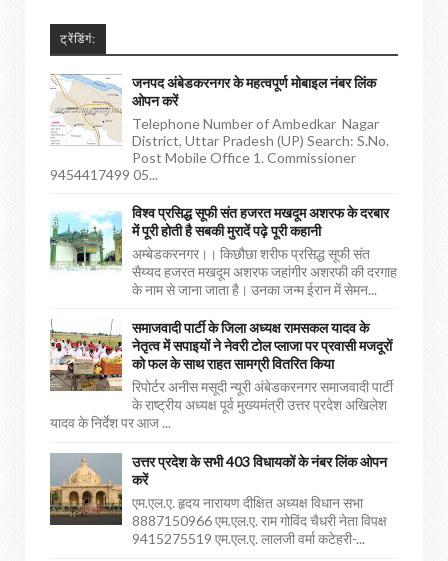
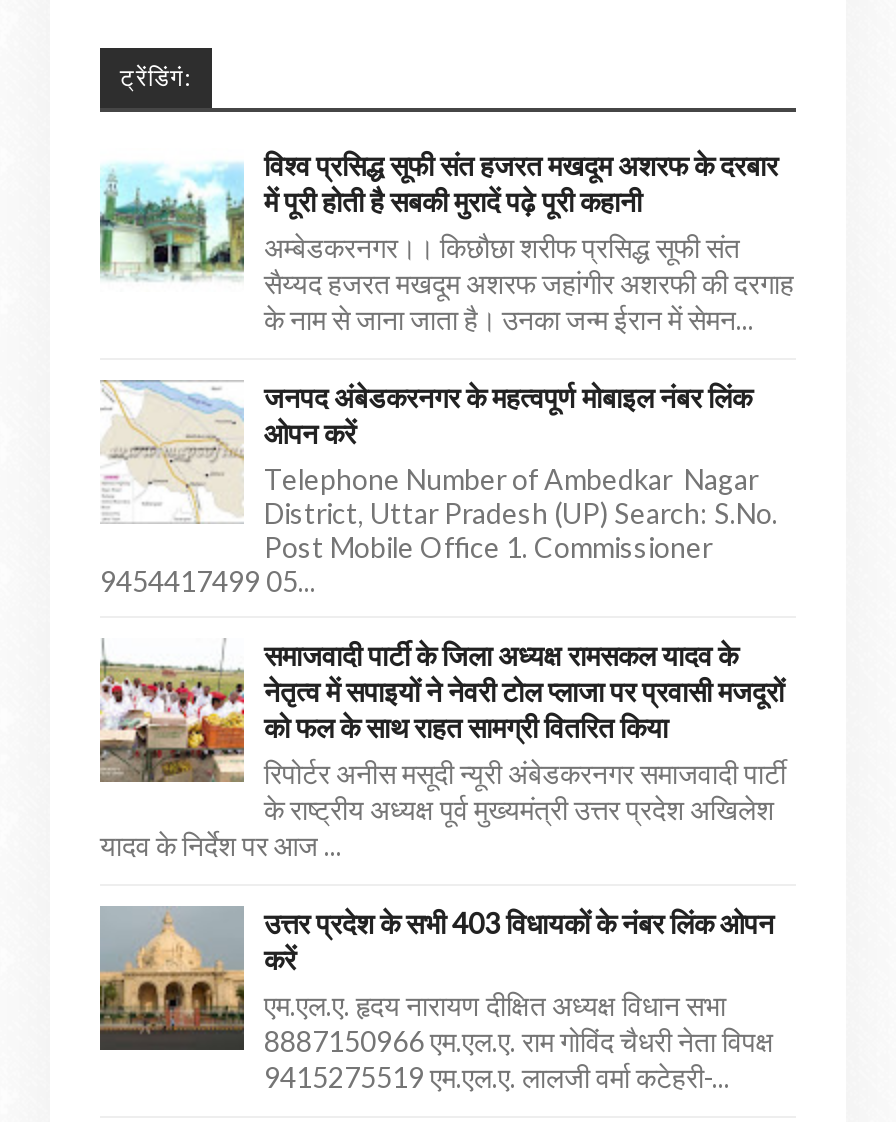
moved down: [image] | जनपद अंबेडकरनगर के महत्वपूर्ण मोबाइल नंबर लिंक | ओपन करें | Telephone Number of Ambedkar Nagar | District, Uttar Pradesh (UP) Search: S.No. | Post Mobile Office 1. Commissioner | 9454417499 05...

moved up: [image] | विश्व प्रसिद्ध सूफी संत हजरत मखदूम अशरफ के दरबार | में पूरी होती है सबकी मुरादें पढ़े पूरी कहानी | अम्बेडकरनगर।। किछौछा शरीफ प्रसिद्ध सूफी संत | सैय्यद हजरत मखदूम अशरफ जहांगीर अशरफी की दरगाह | के नाम से जाना जाता है। उनका जन्म ईरान में सेमन...
